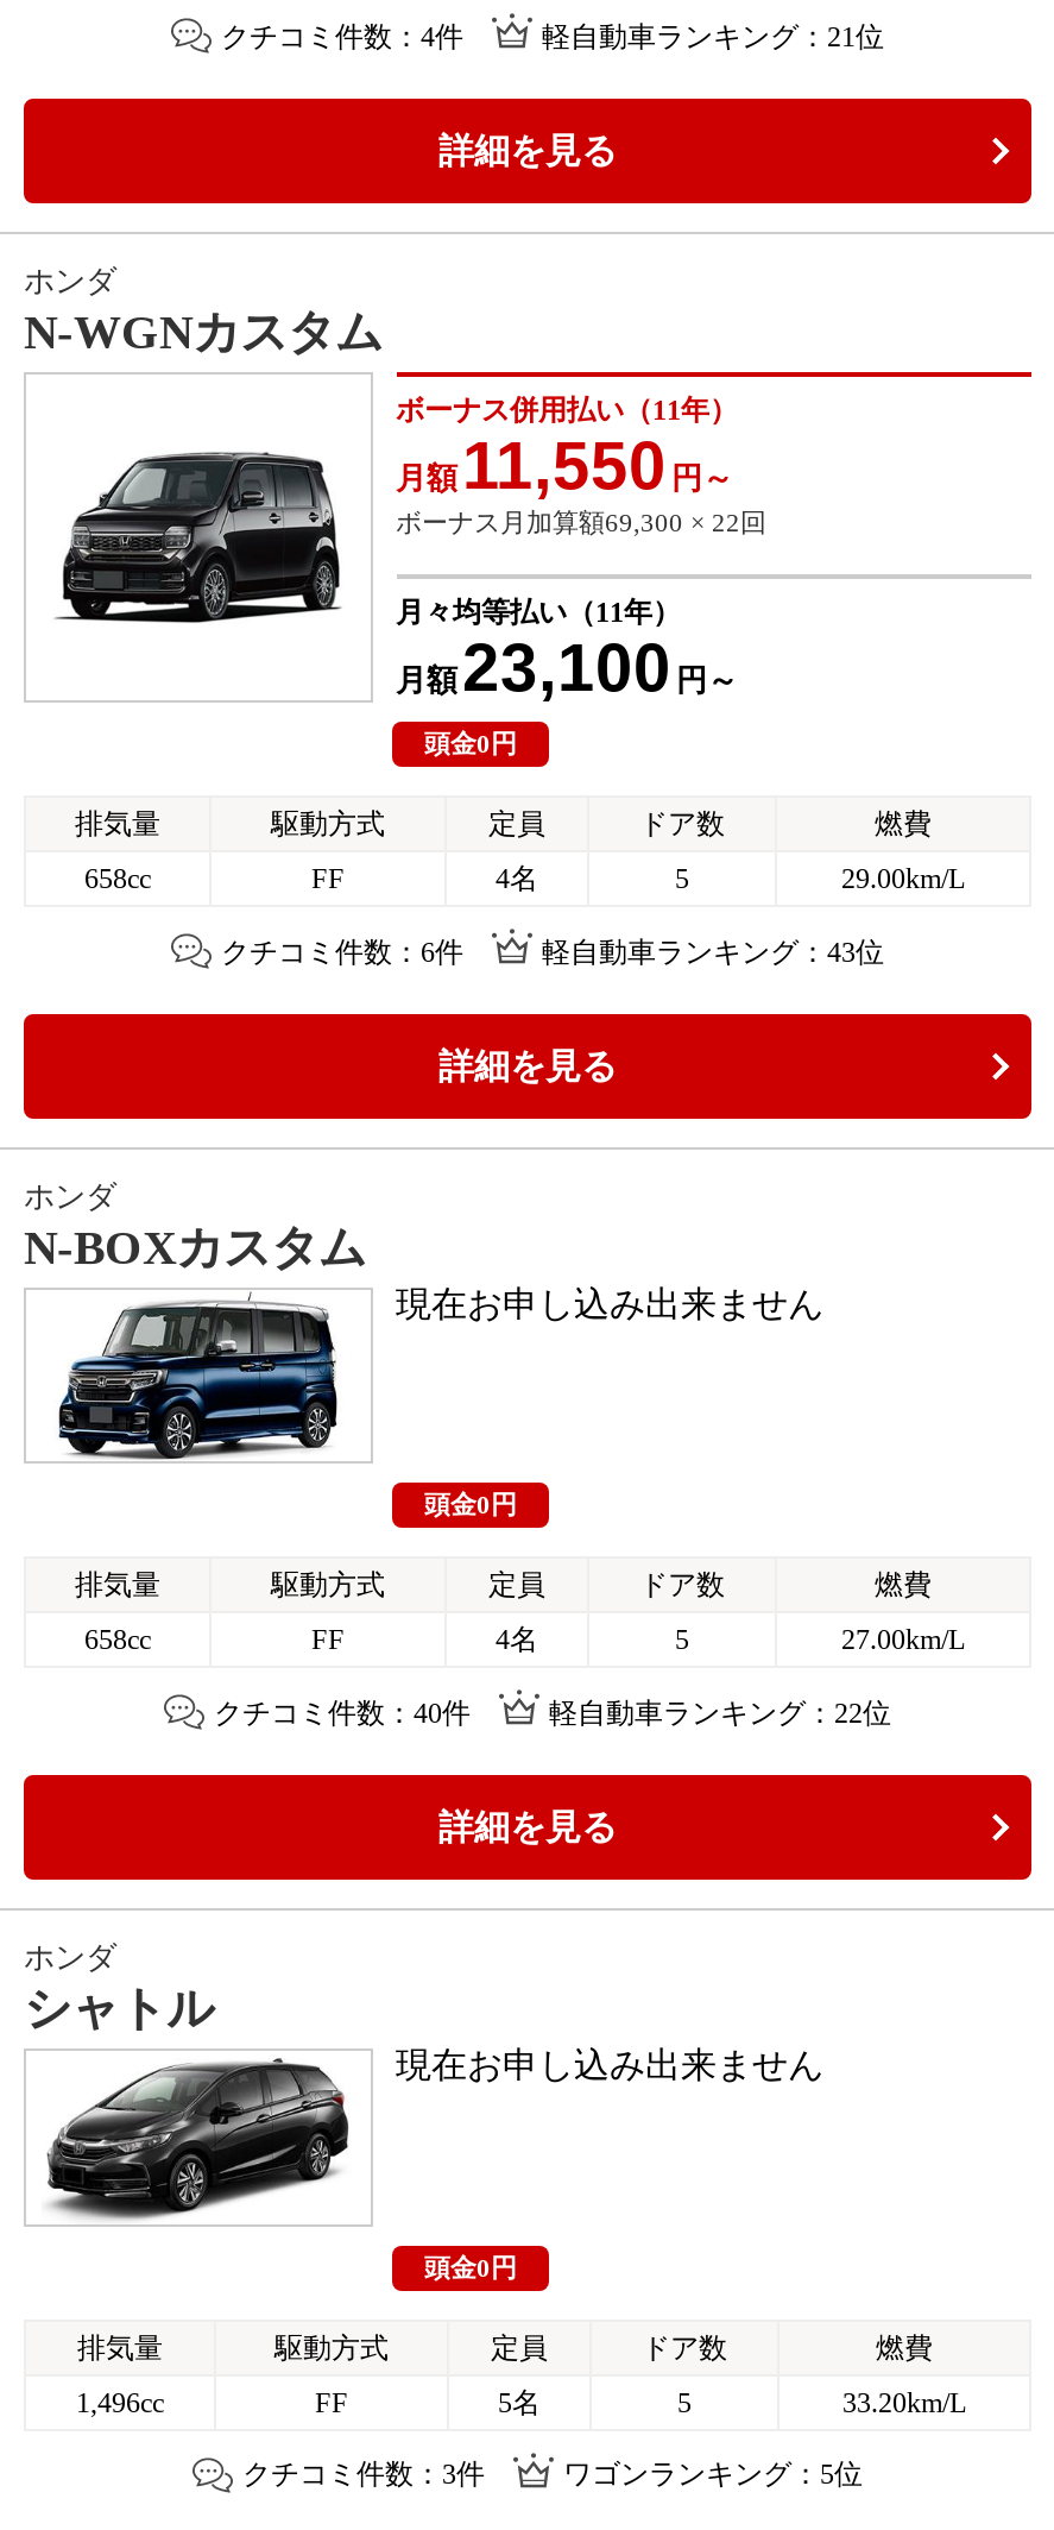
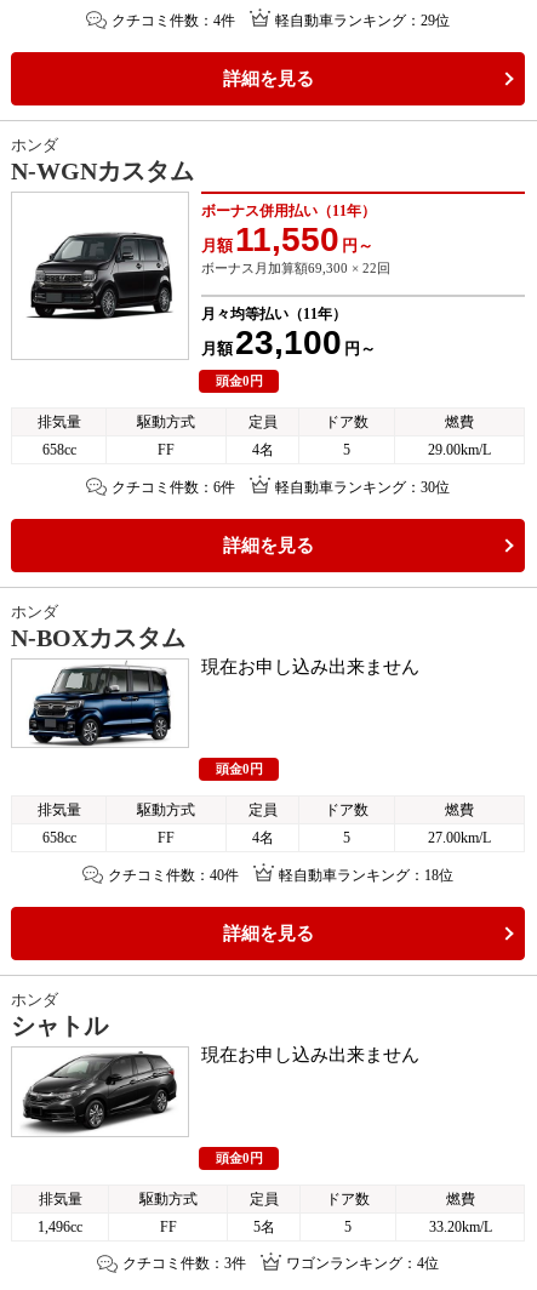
- 軽自動車ランキング：21位
+ 軽自動車ランキング：29位

- 軽自動車ランキング：43位
+ 軽自動車ランキング：30位

- 軽自動車ランキング：22位
+ 軽自動車ランキング：18位

- ワゴンランキング：5位
+ ワゴンランキング：4位
